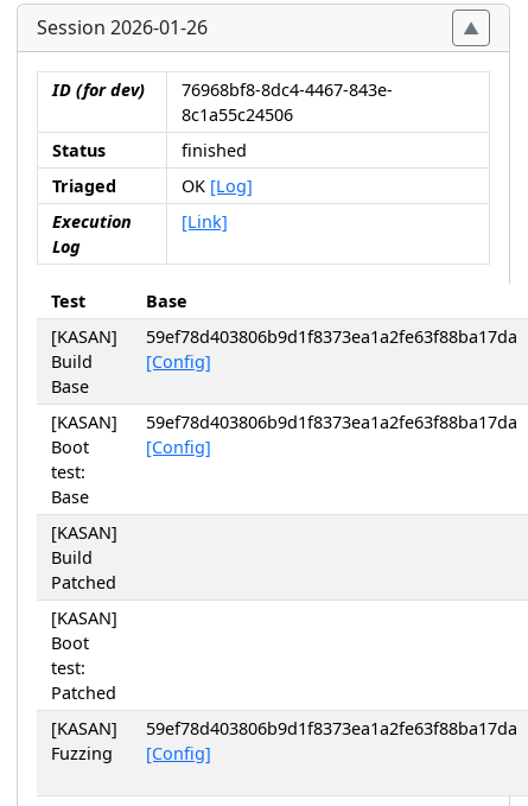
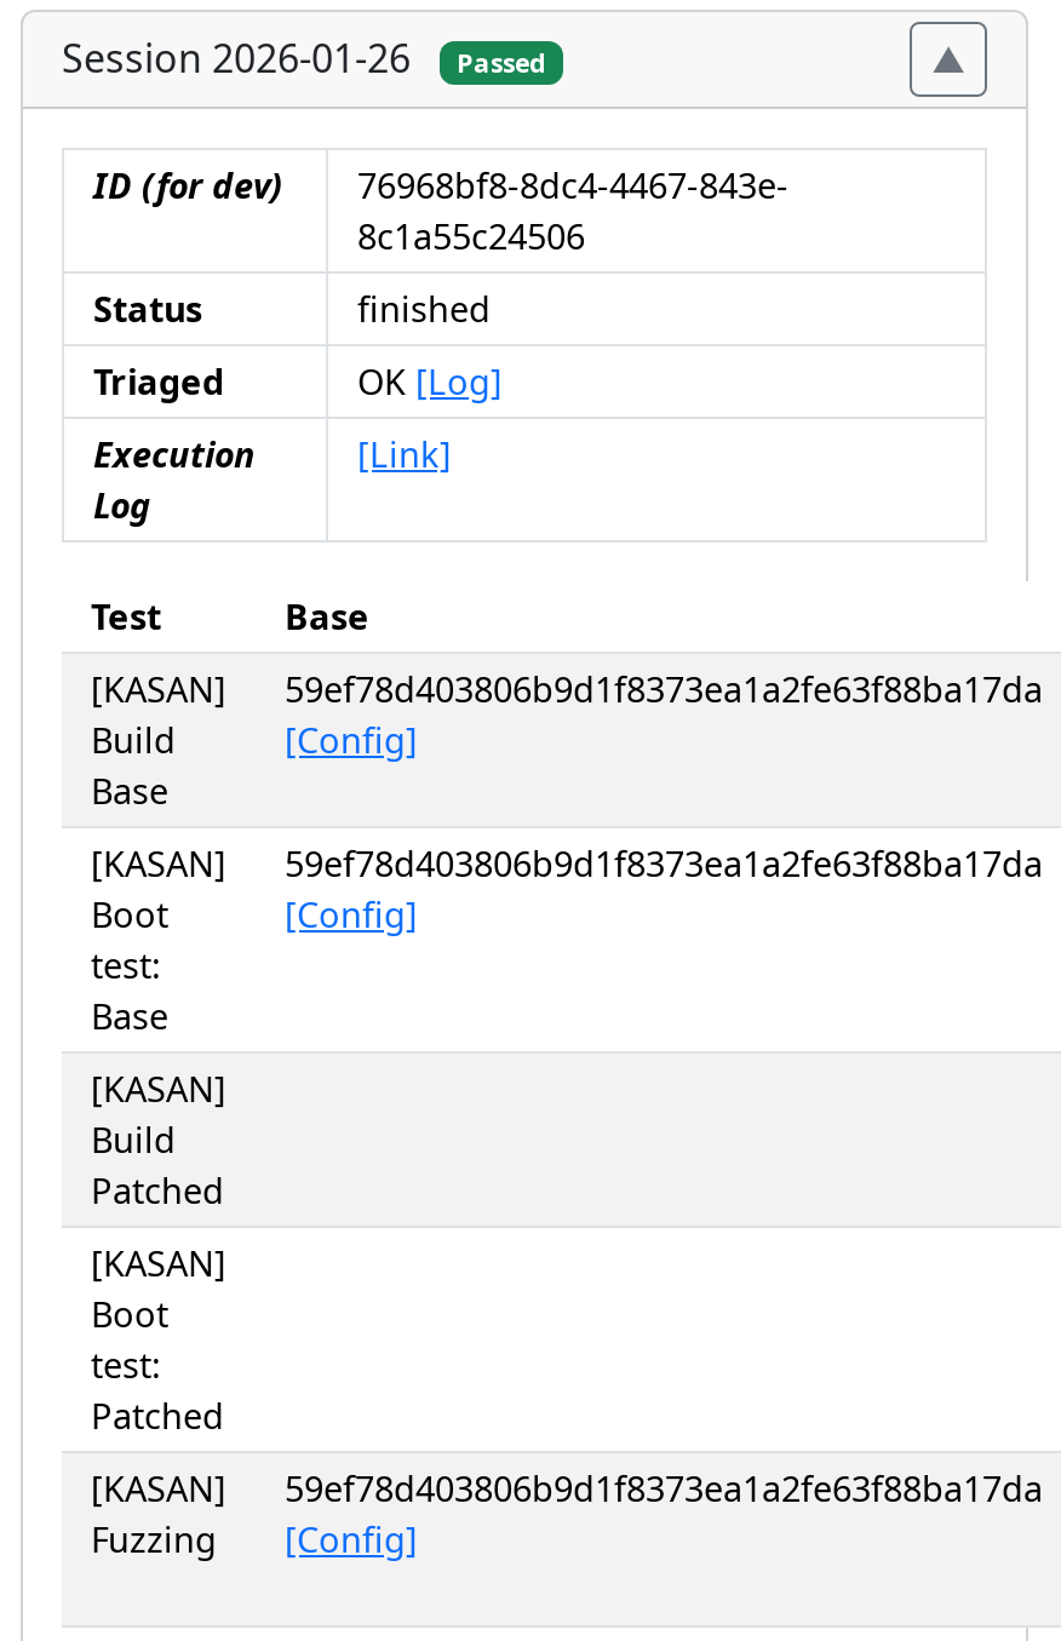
+ Passed
